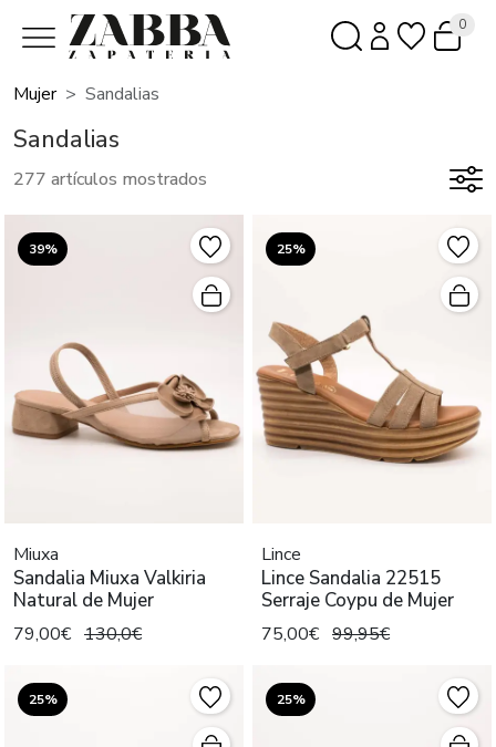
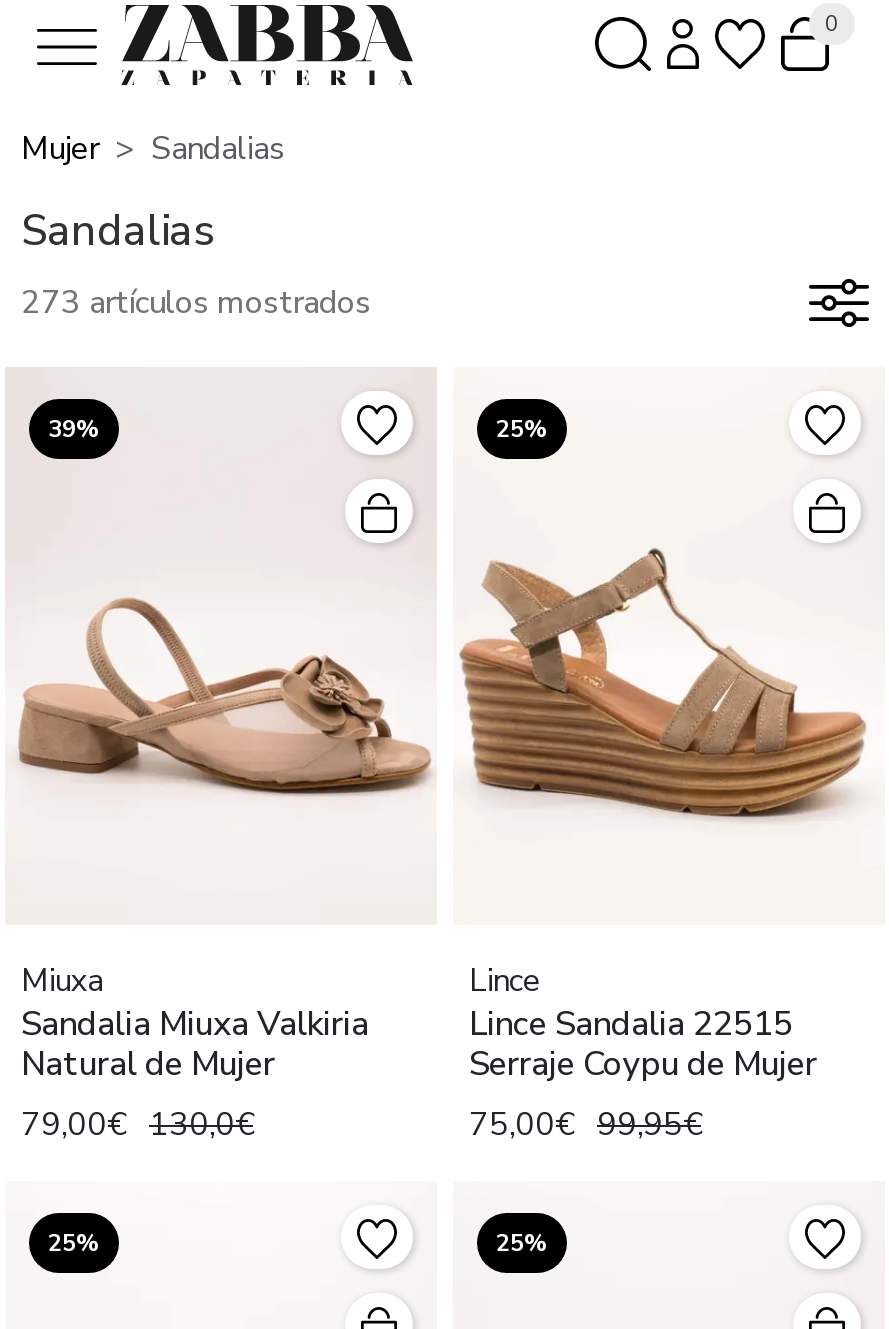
- 277 artículos mostrados
+ 273 artículos mostrados
